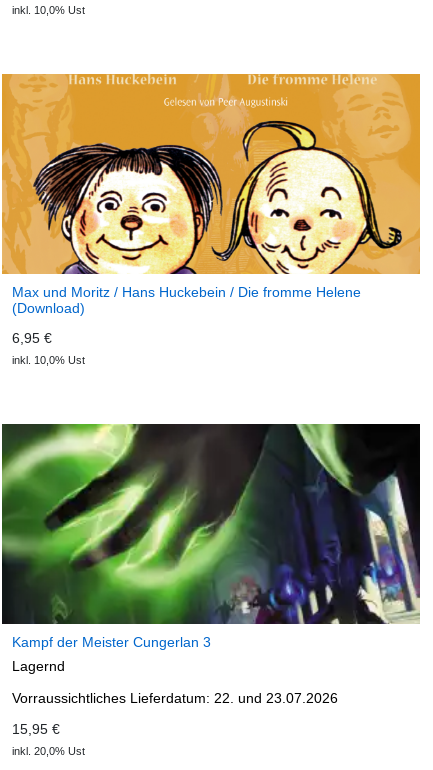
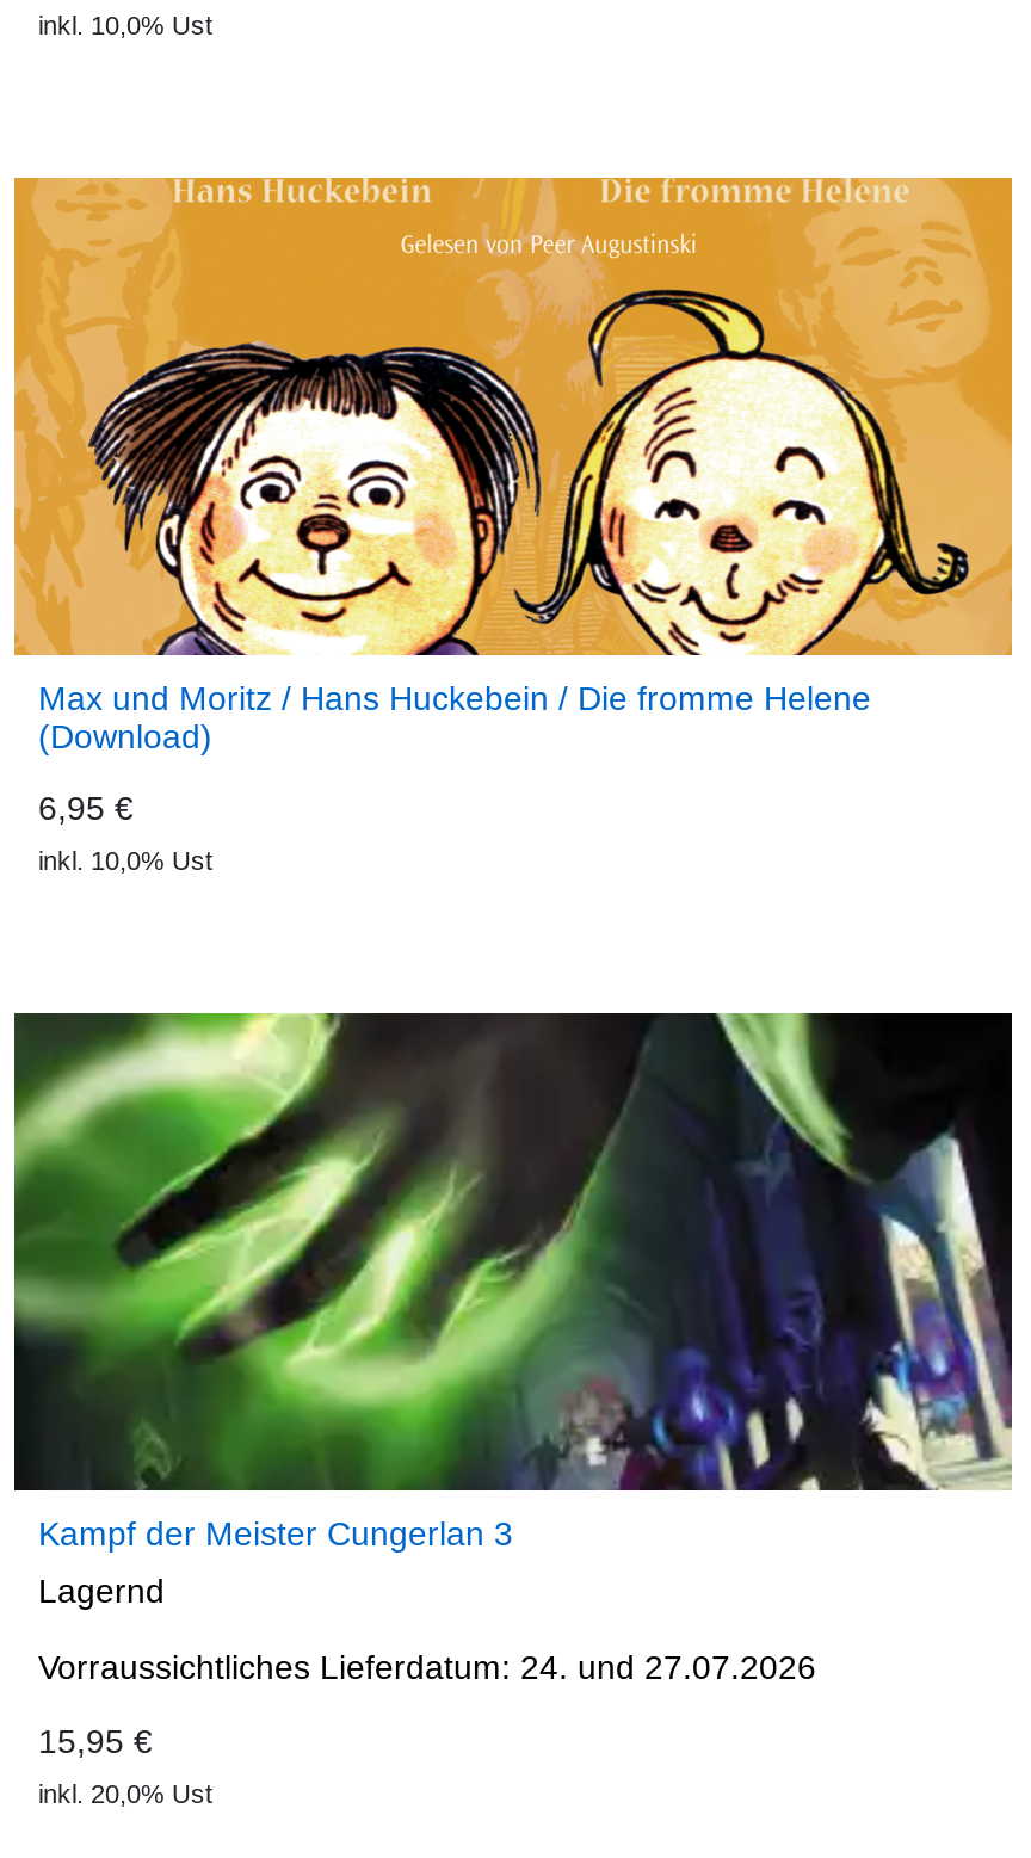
- Vorraussichtliches Lieferdatum: 22. und 23.07.2026
+ Vorraussichtliches Lieferdatum: 24. und 27.07.2026
